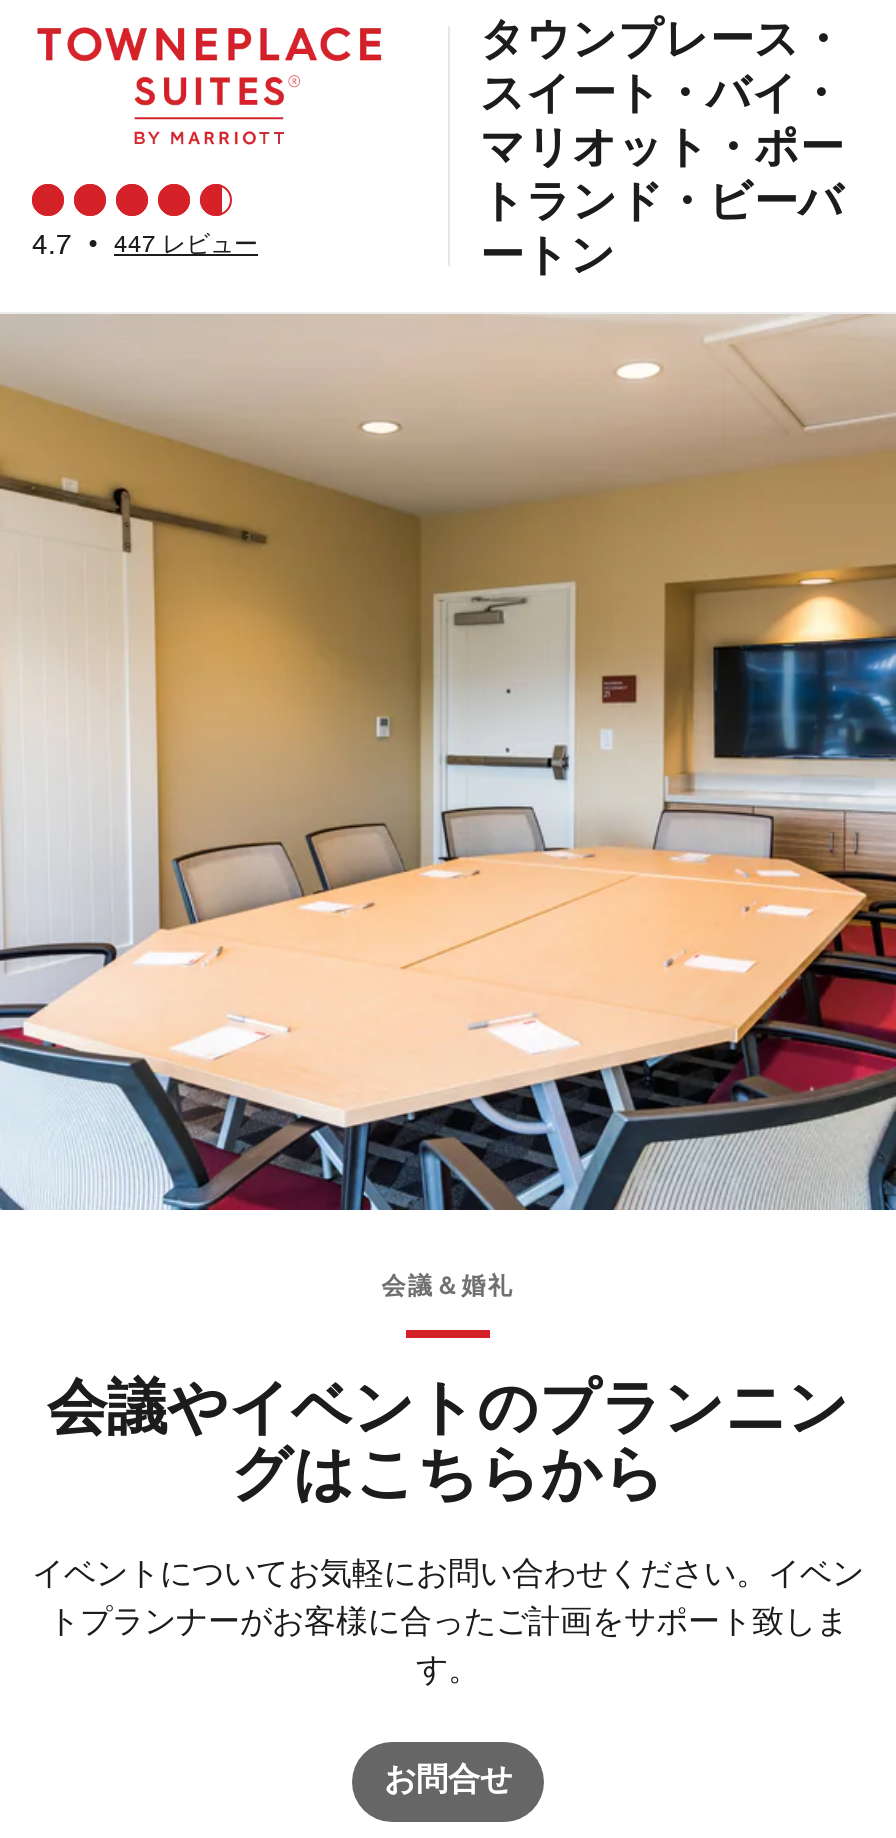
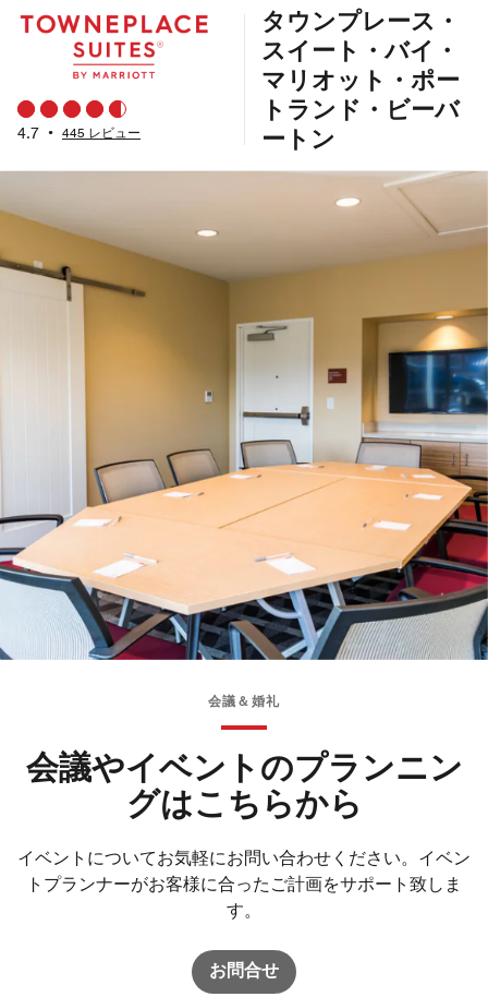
- 4.7 • 447 レビュー
+ 4.7 • 445 レビュー
